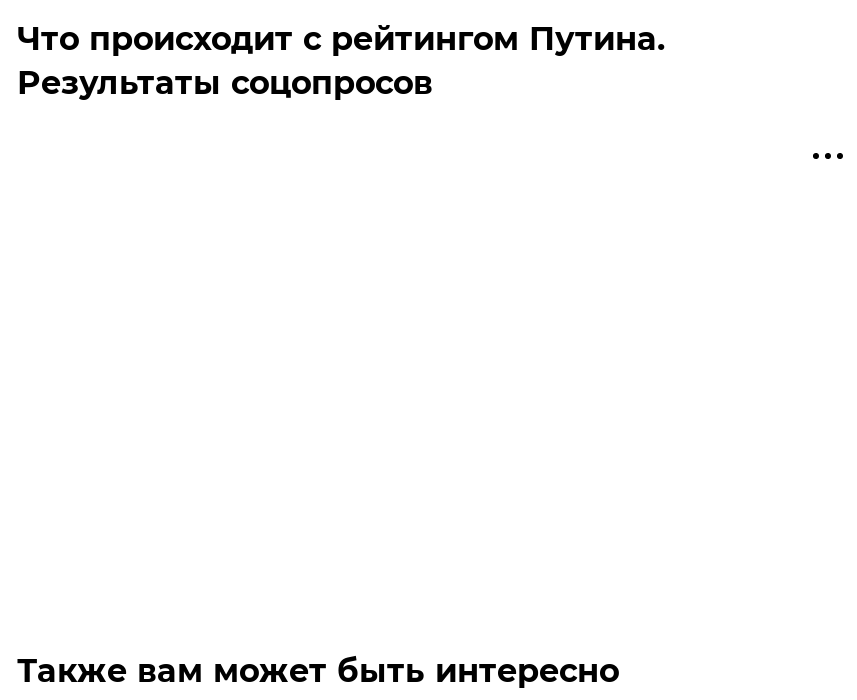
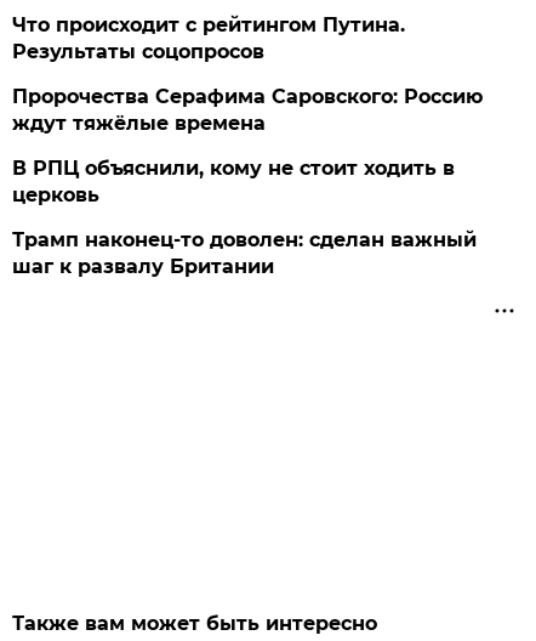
+ Пророчества Серафима Саровского: Россию
+ ждут тяжёлые времена
+ В РПЦ объяснили, кому не стоит ходить в
+ церковь
+ Трамп наконец-то доволен: сделан важный
+ шаг к развалу Британии
